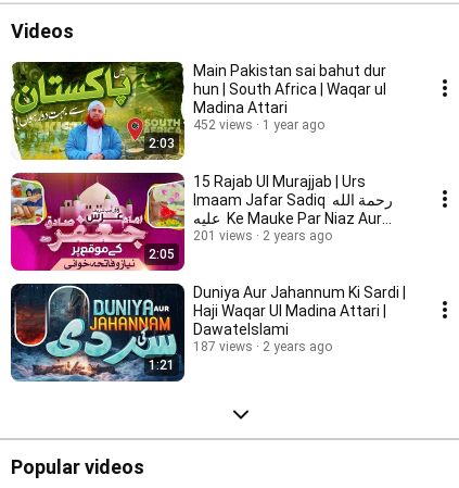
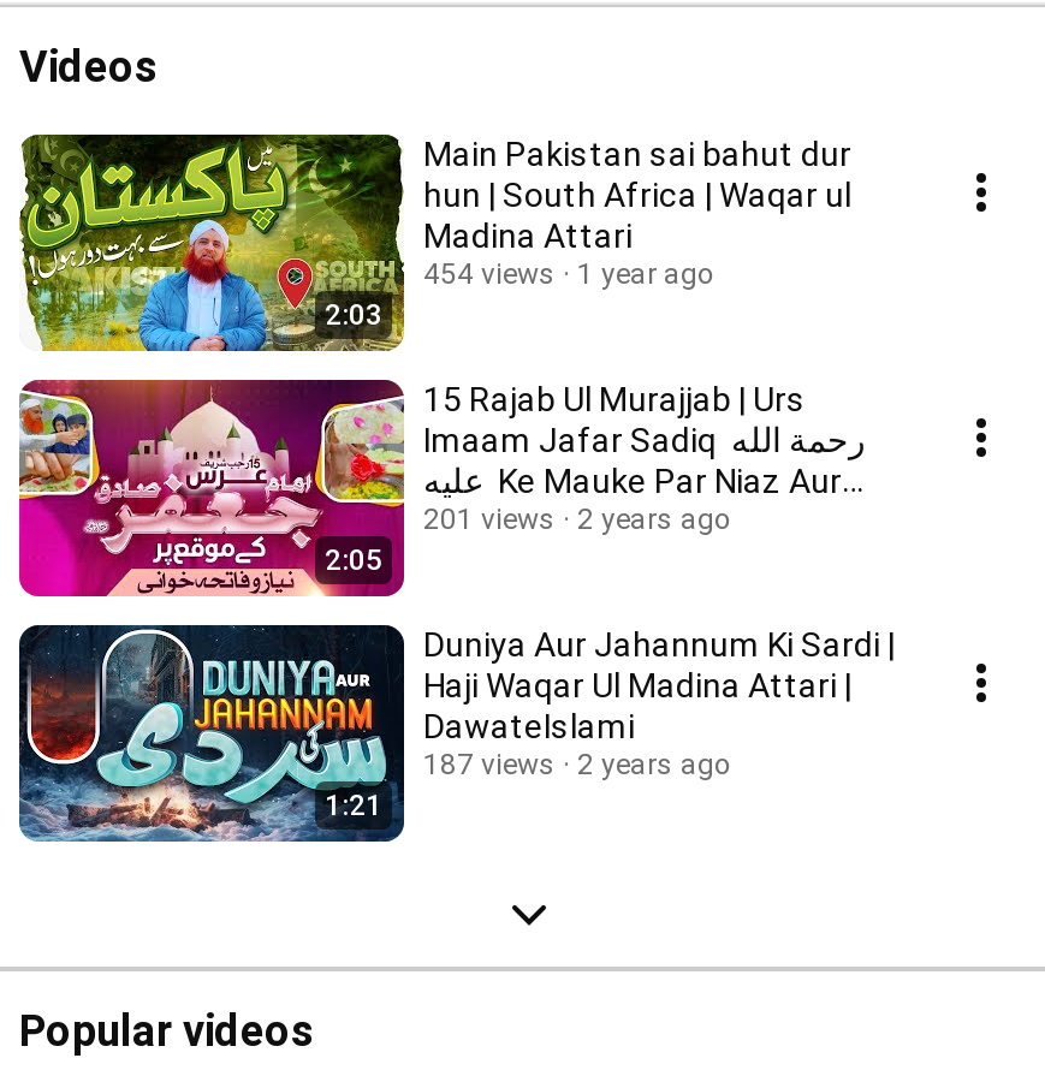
- 452 views 1 year ago
+ 454 views 1 year ago
